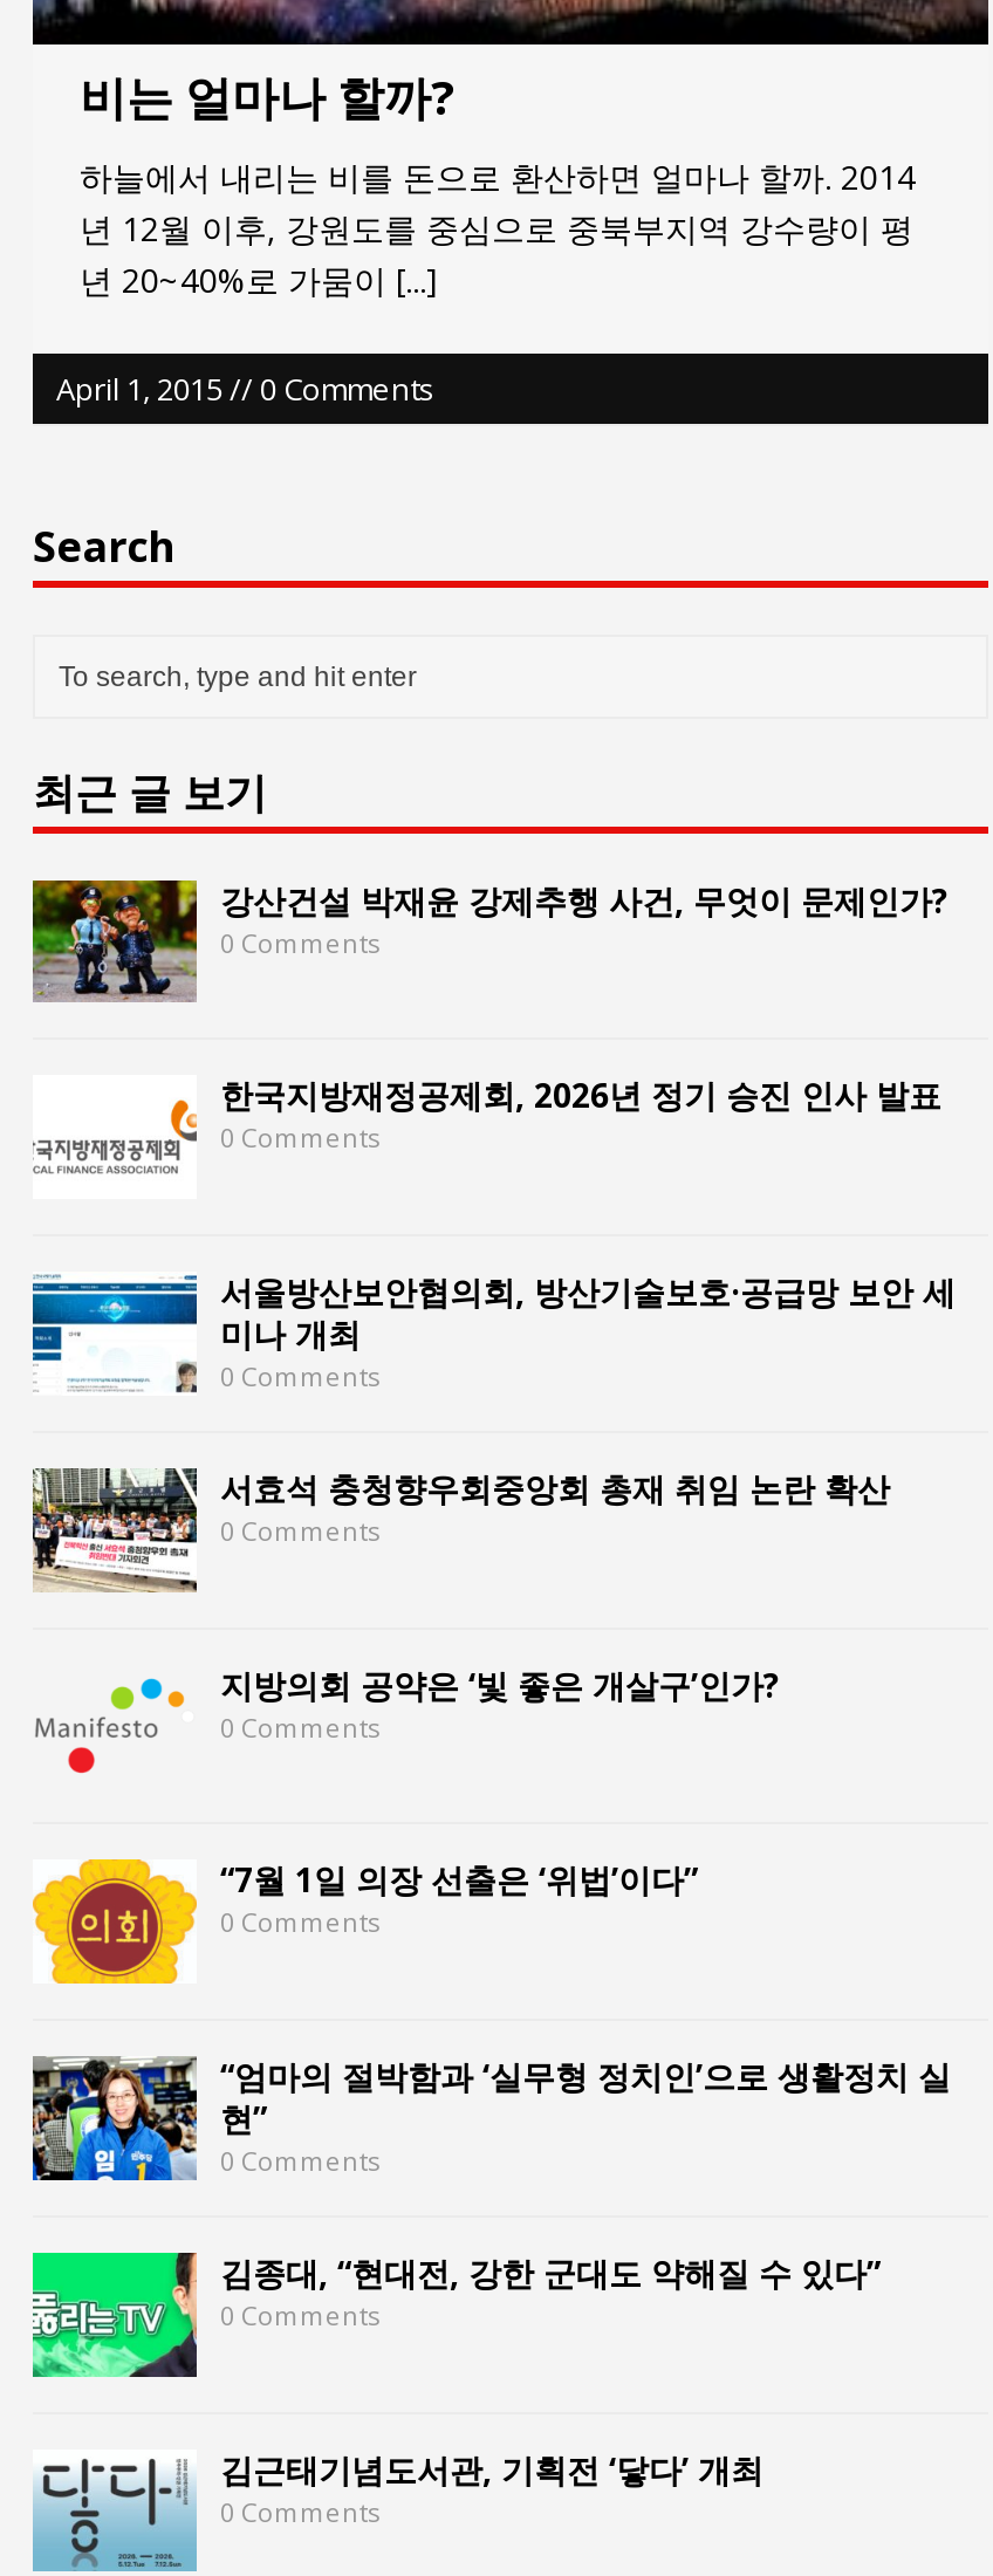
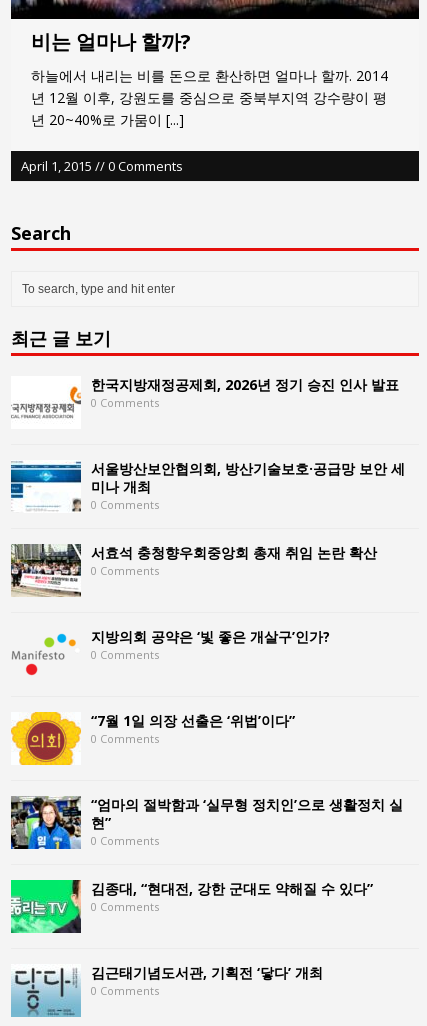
- [image]
- 강산건설 박재윤 강제추행 사건, 무엇이 문제인가?
- 0 Comments
